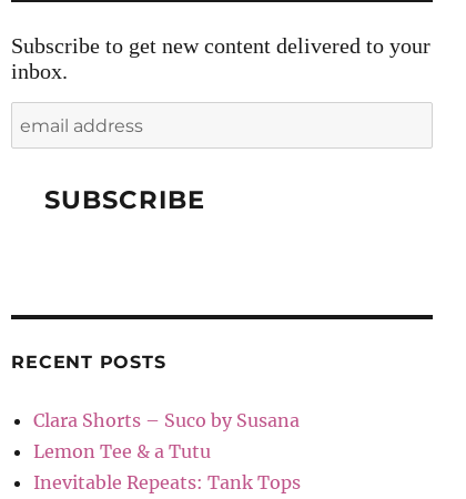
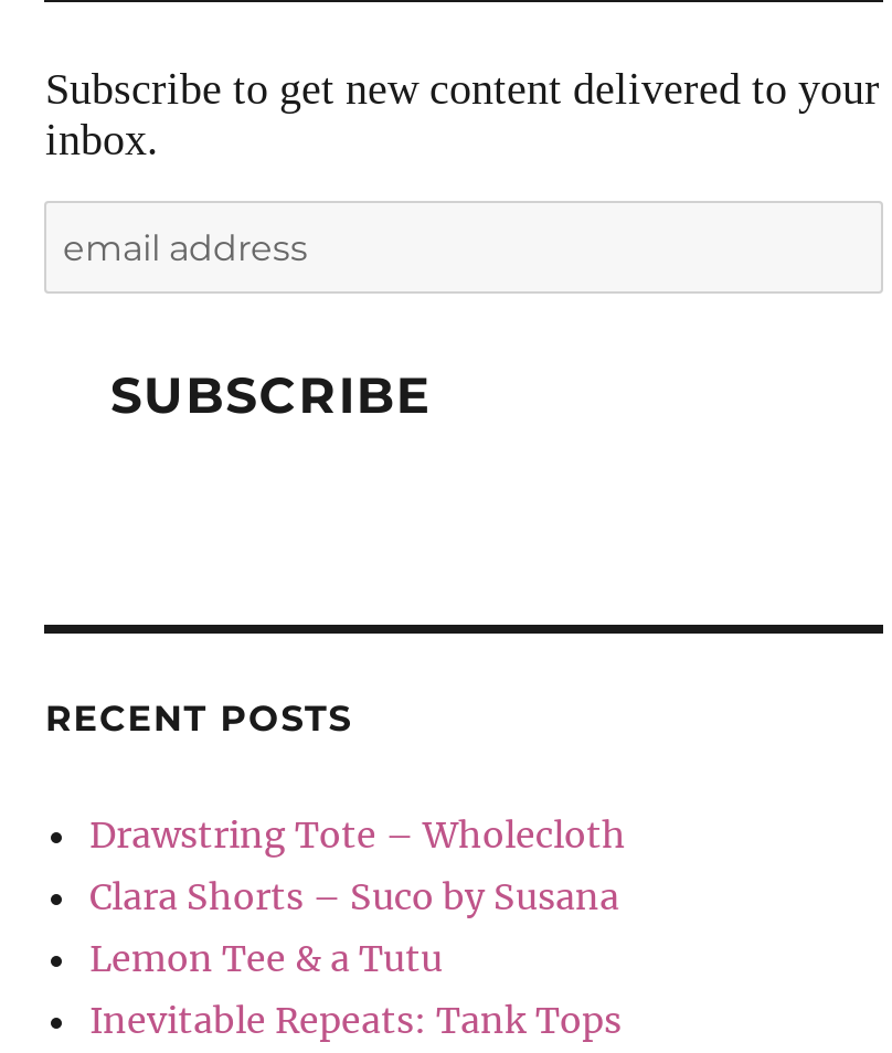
+ Drawstring Tote – Wholecloth
